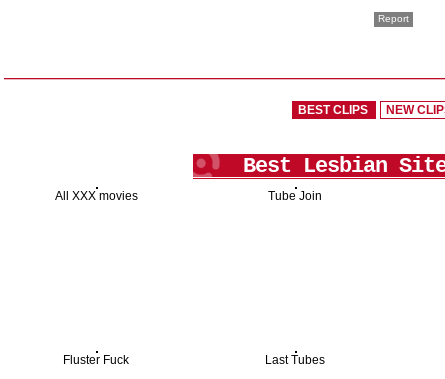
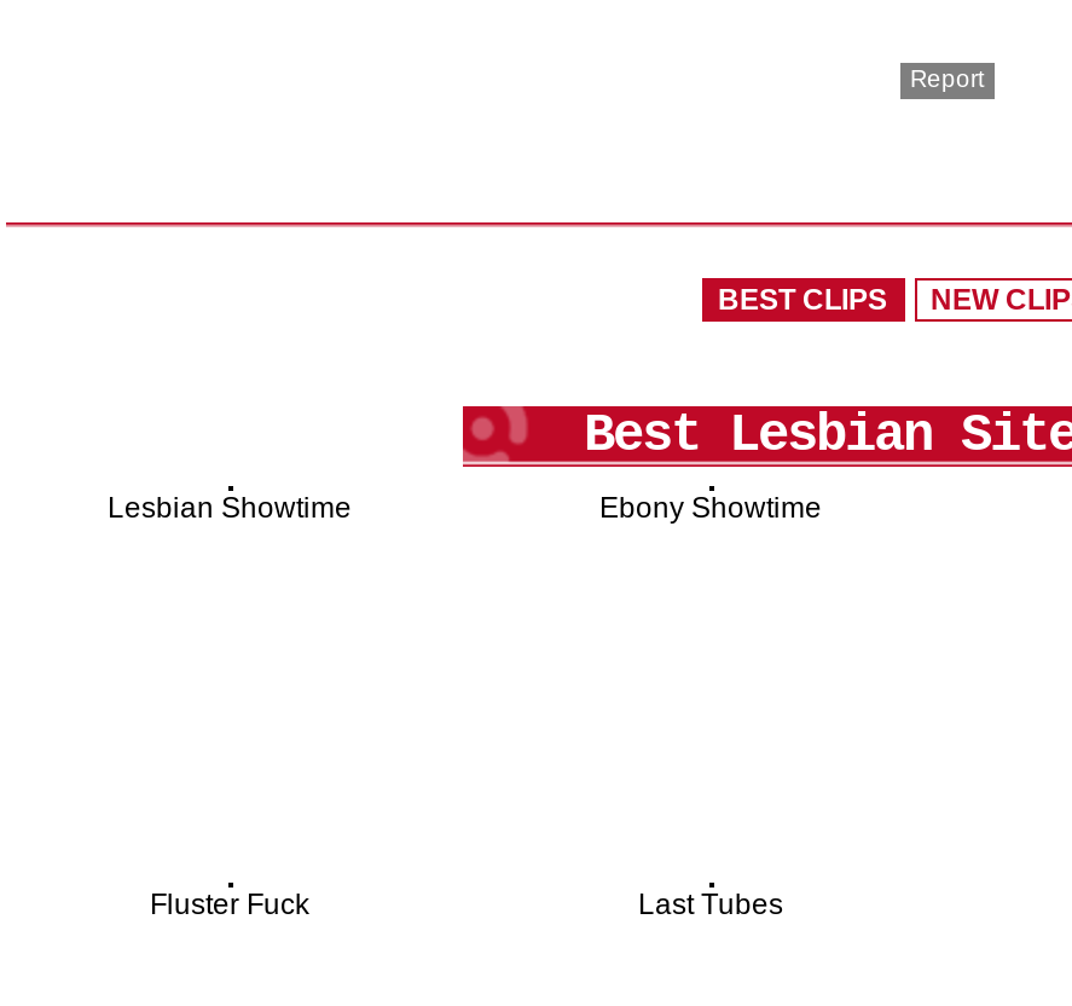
- All XXX movies
- Tube Join
+ Lesbian Showtime
+ Ebony Showtime
